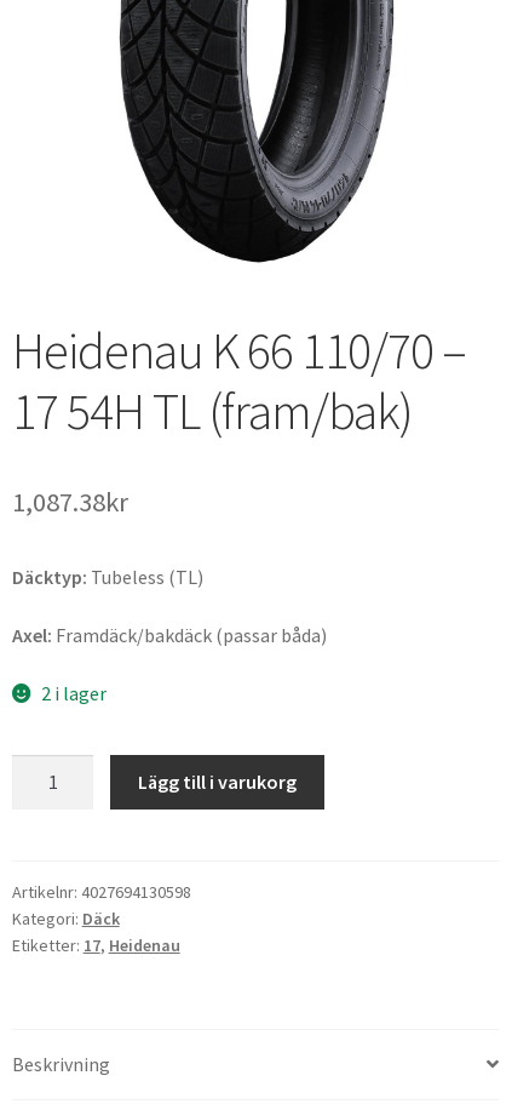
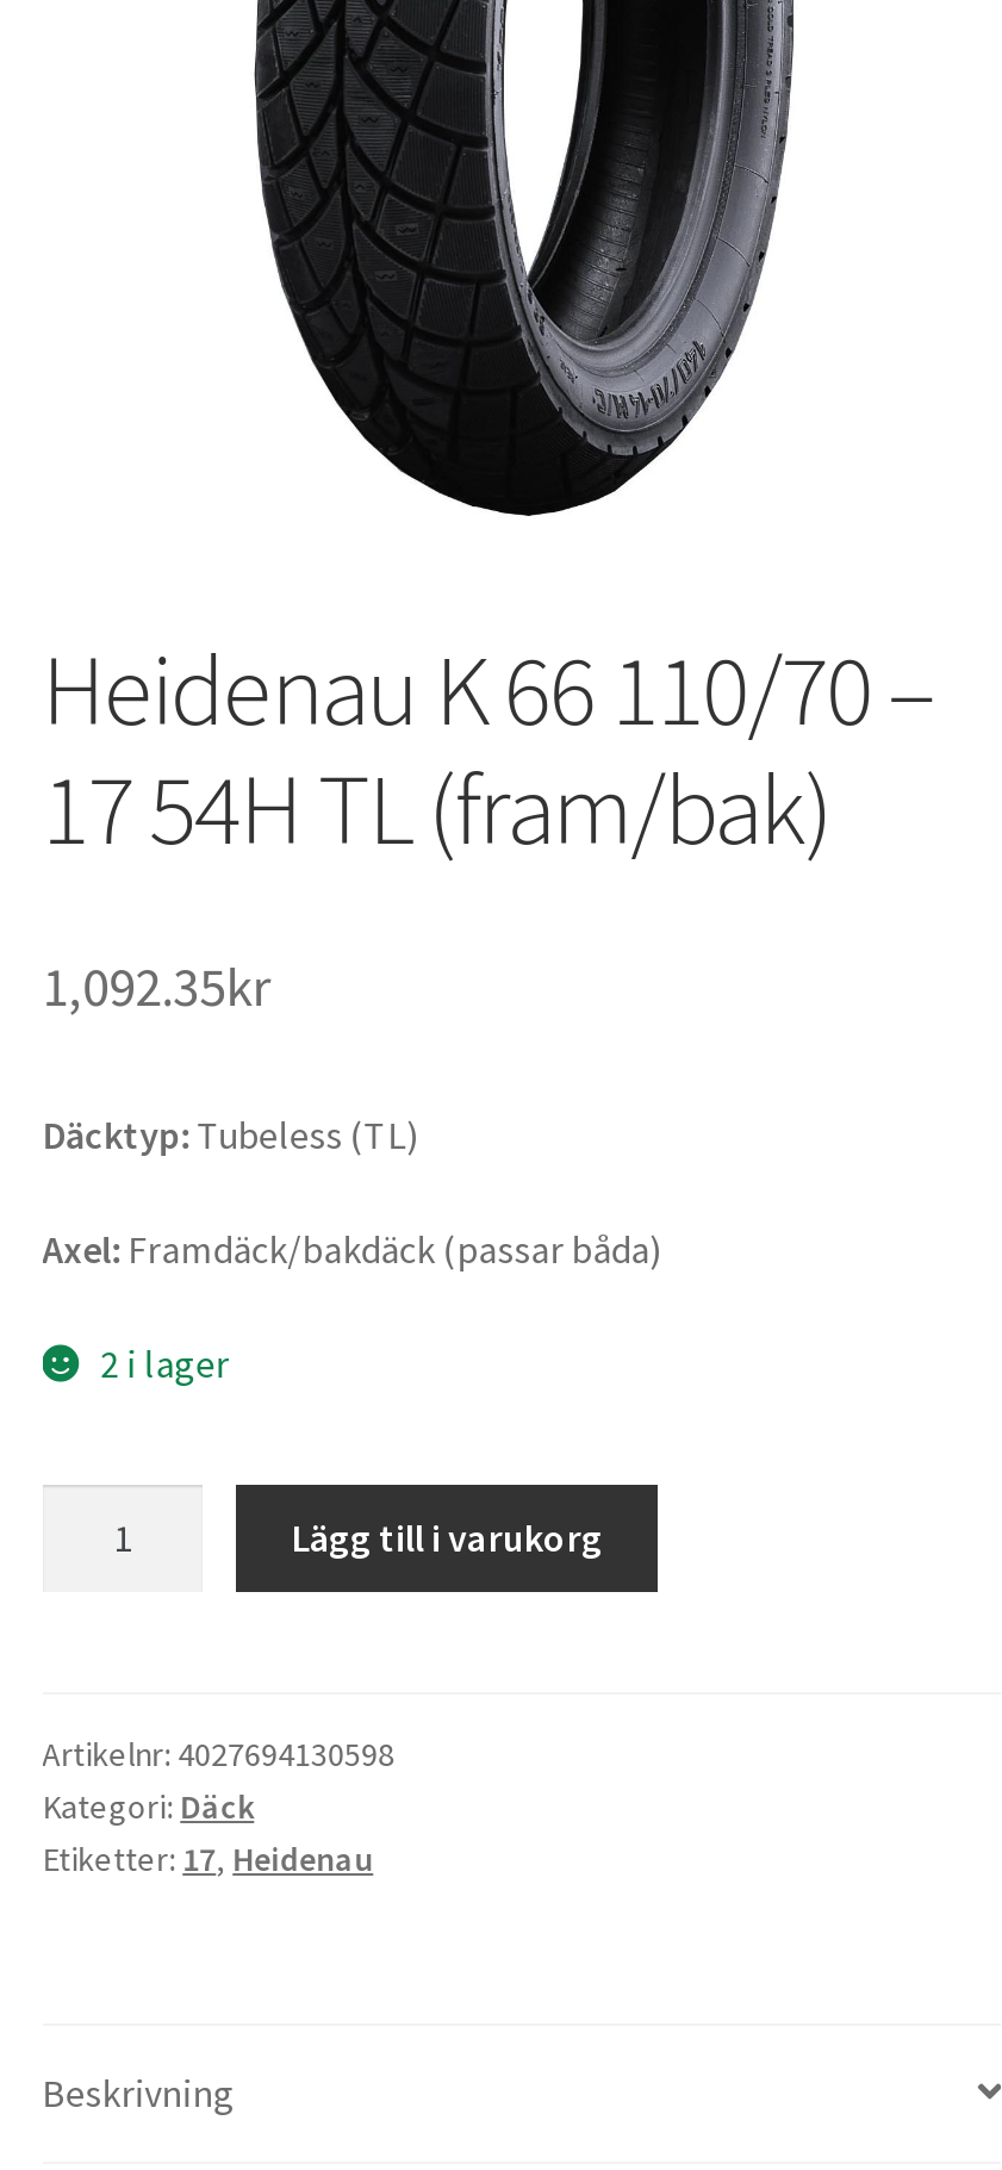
- 1,087.38kr
+ 1,092.35kr
